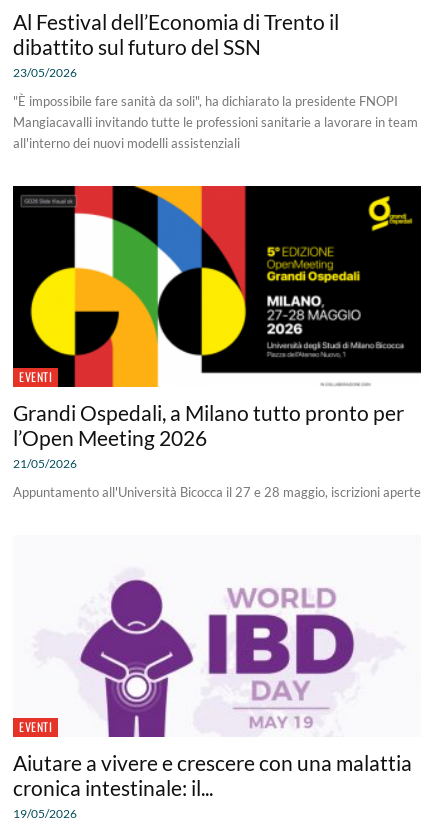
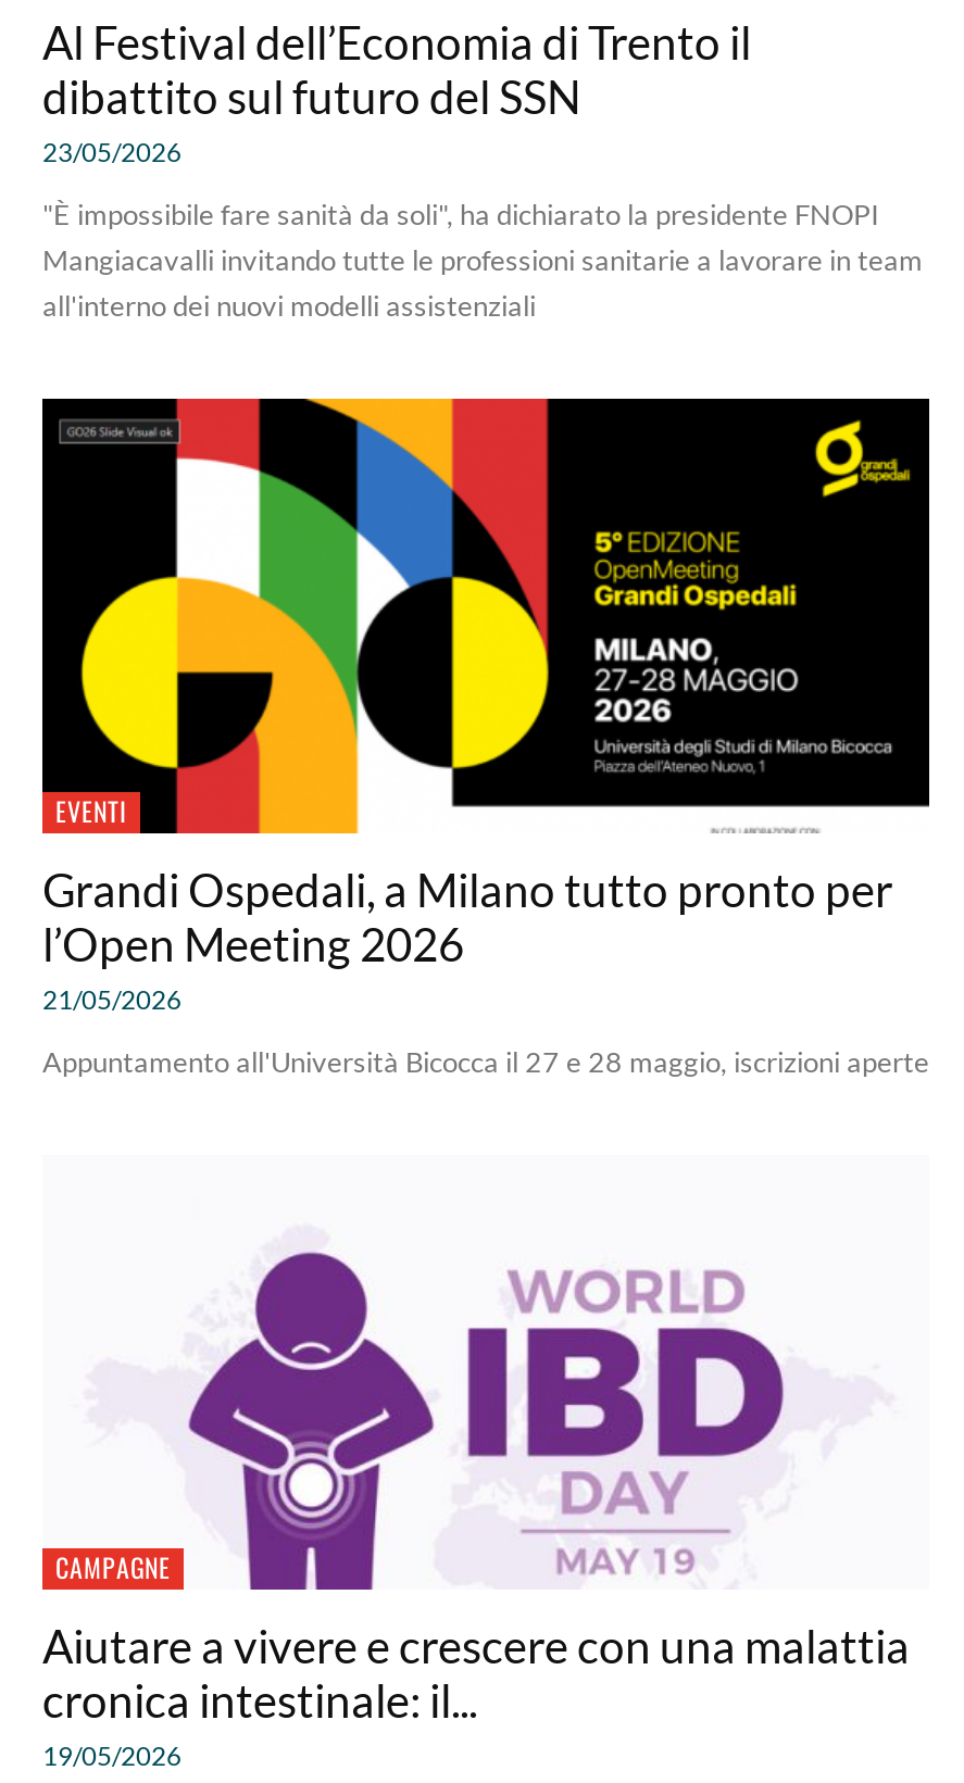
- EVENTI
+ CAMPAGNE
